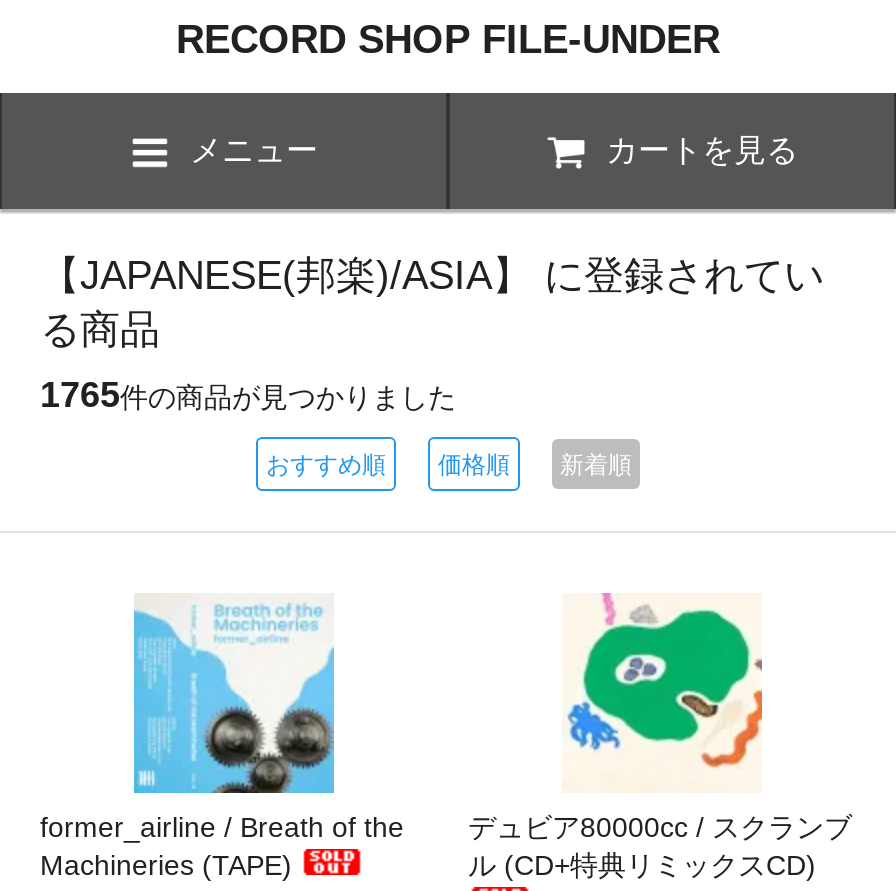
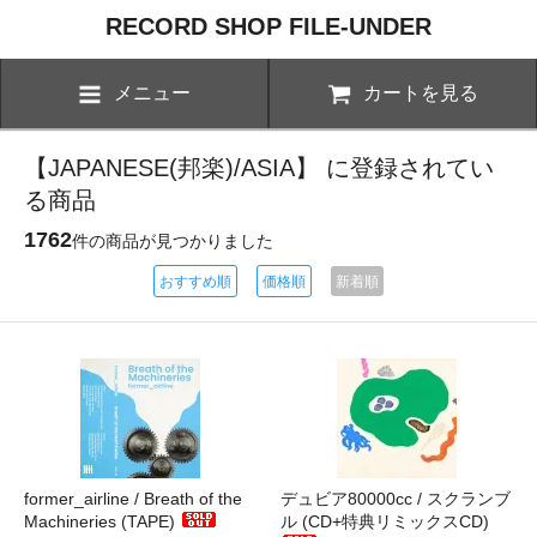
- 1765件の商品が見つかりました
+ 1762件の商品が見つかりました
